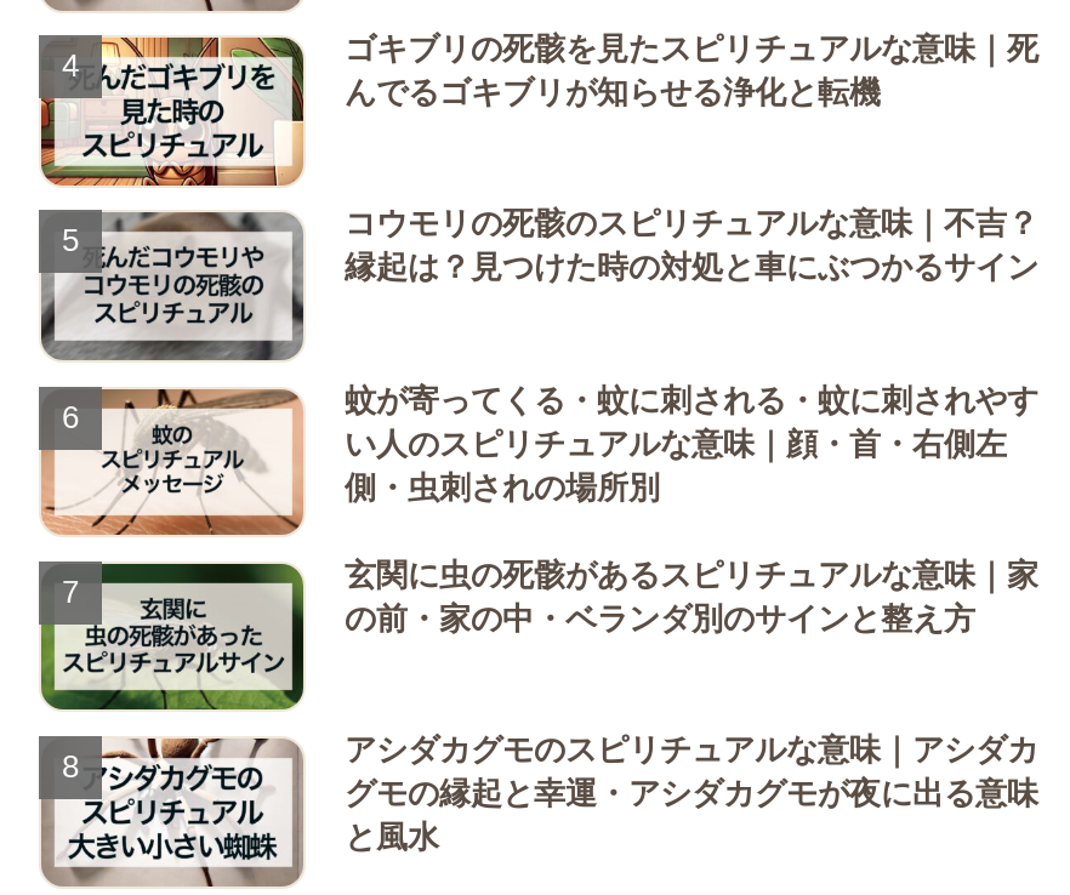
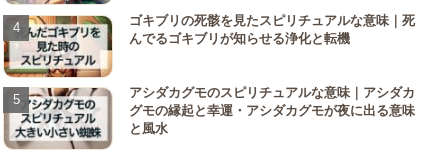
- [image]
- コウモリの死骸のスピリチュアルな意味｜不吉？
- 縁起は？見つけた時の対処と車にぶつかるサイン

- [image]
- 蚊が寄ってくる・蚊に刺される・蚊に刺されやす
- い人のスピリチュアルな意味｜顔・首・右側左
- 側・虫刺されの場所別
- 玄関に虫の死骸があるスピリチュアルな意味｜家
- の前・家の中・ベランダ別のサインと整え方

- [image]
